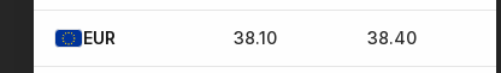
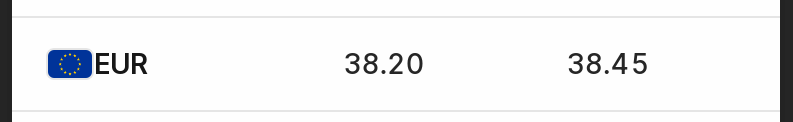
- 38.10
+ 38.20

- 38.40
+ 38.45
